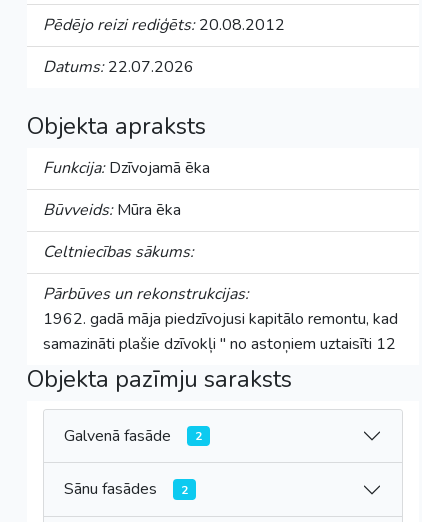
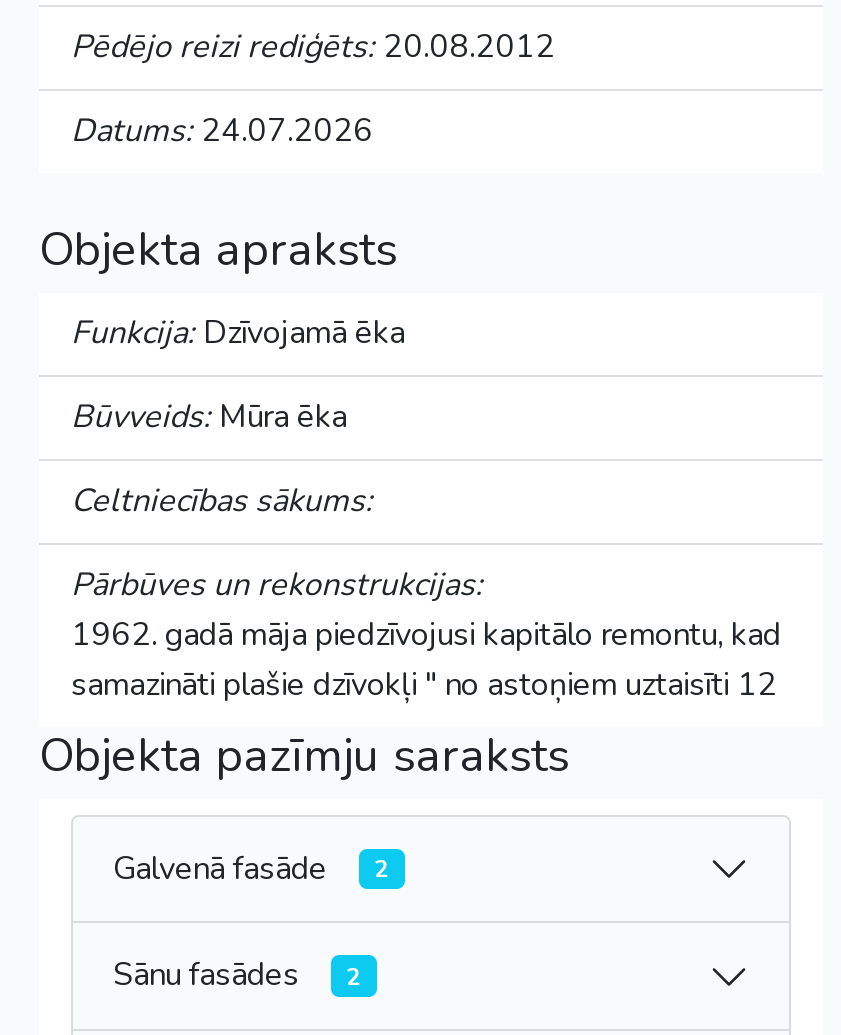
- Datums: 22.07.2026
+ Datums: 24.07.2026
